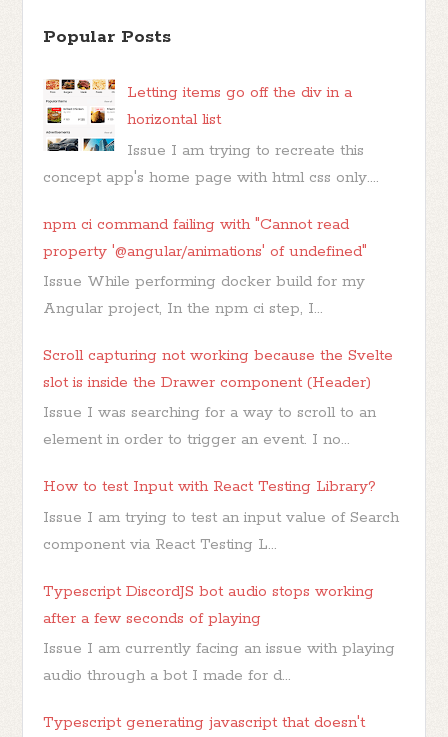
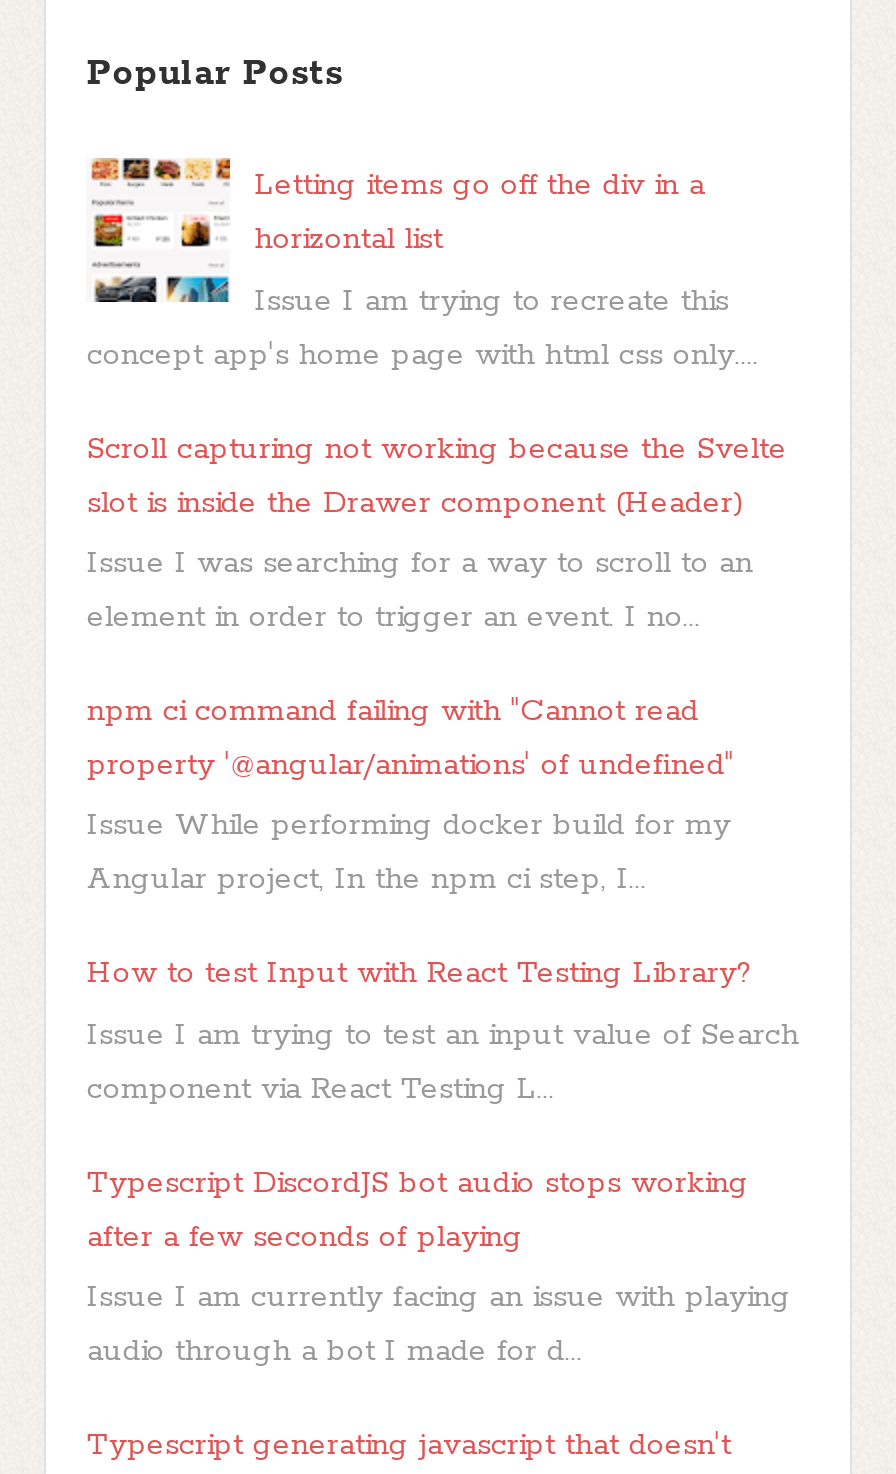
moved down: npm ci command failing with "Cannot read | property '@angular/animations' of undefined" | Issue While performing docker build for my | Angular project, In the npm ci step, I...

moved up: Scroll capturing not working because the Svelte | slot is inside the Drawer component (Header) | Issue I was searching for a way to scroll to an | element in order to trigger an event. I no...
